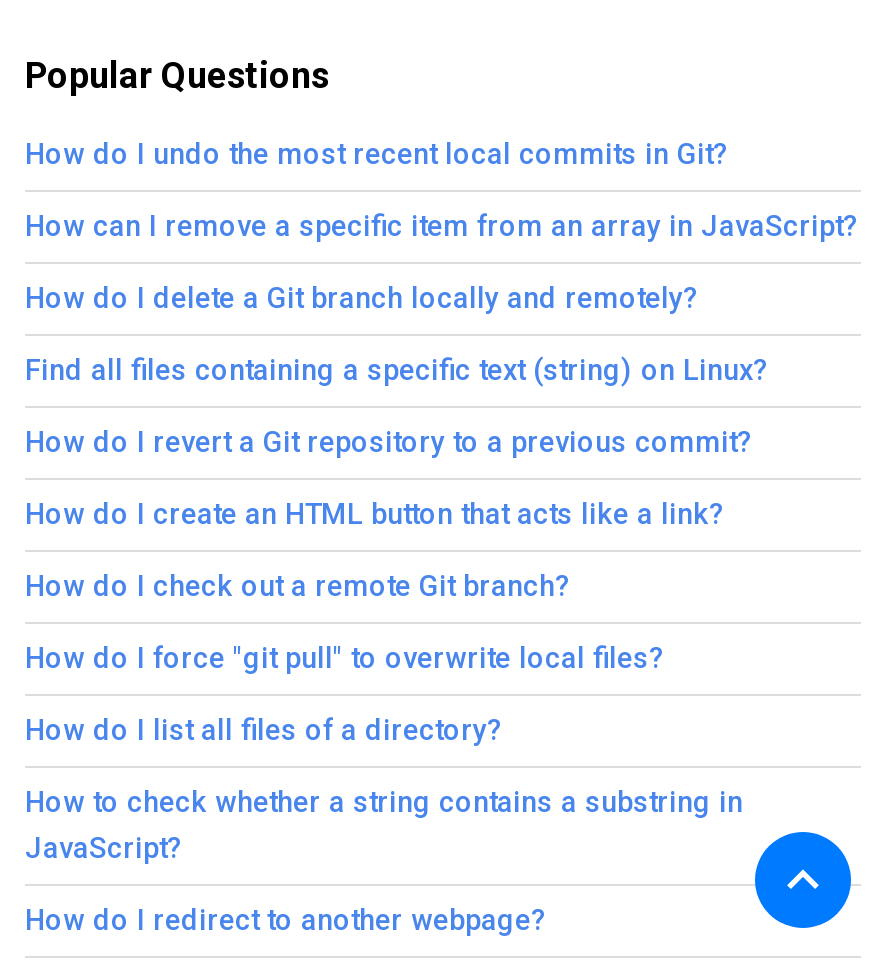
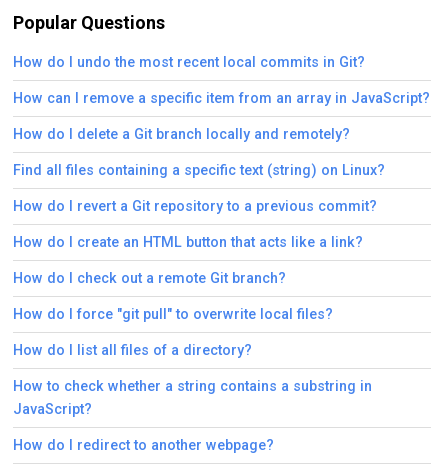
- [image]
